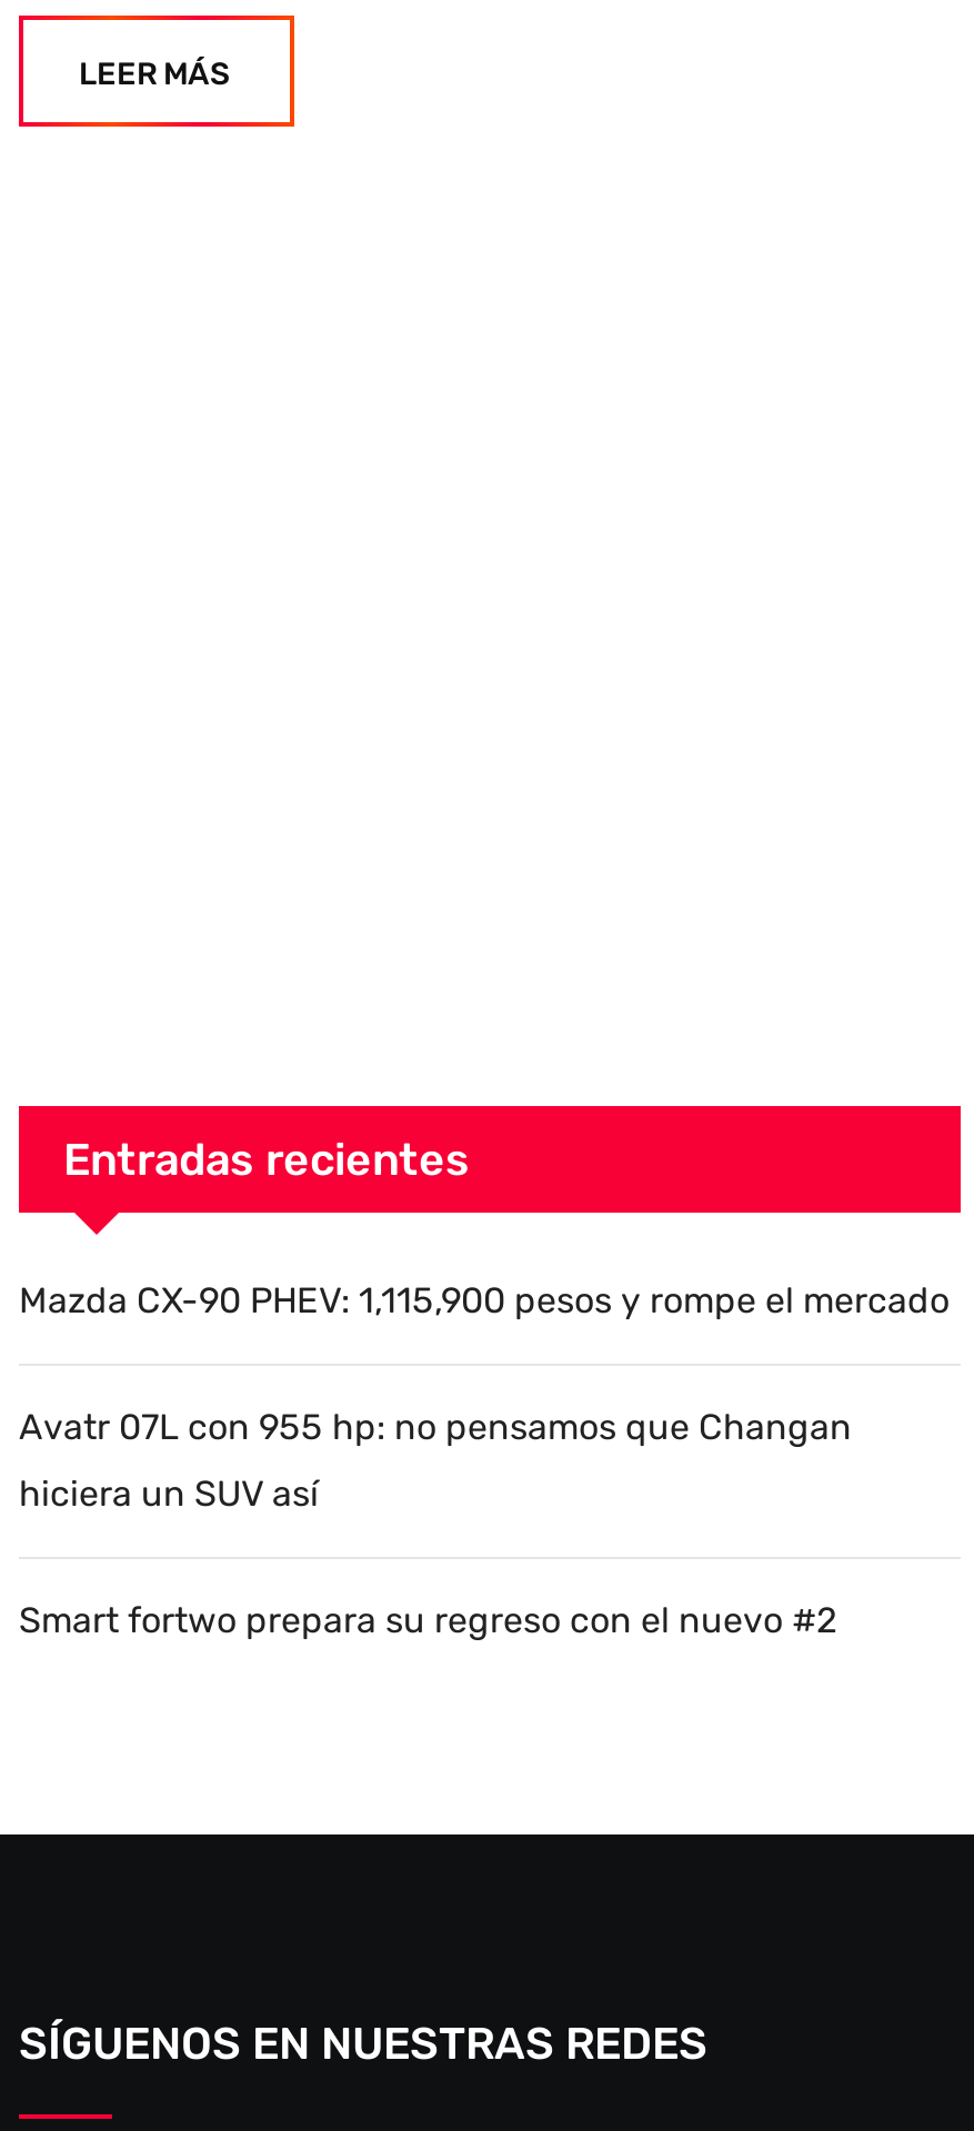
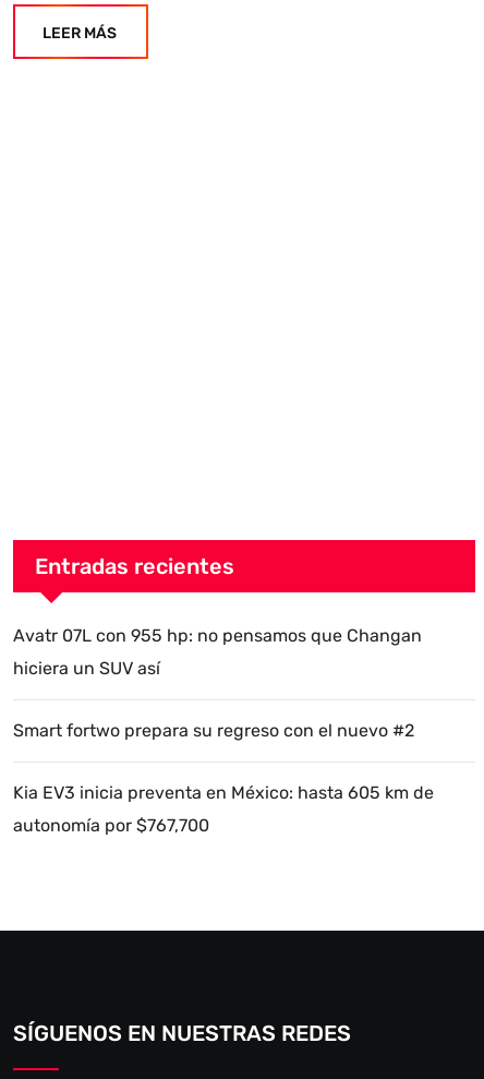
- Mazda CX-90 PHEV: 1,115,900 pesos y rompe el mercado

moved up: Avatr 07L con 955 hp: no pensamos que Changan | hiciera un SUV así | Smart fortwo prepara su regreso con el nuevo #2

+ Kia EV3 inicia preventa en México: hasta 605 km de
+ autonomía por $767,700
